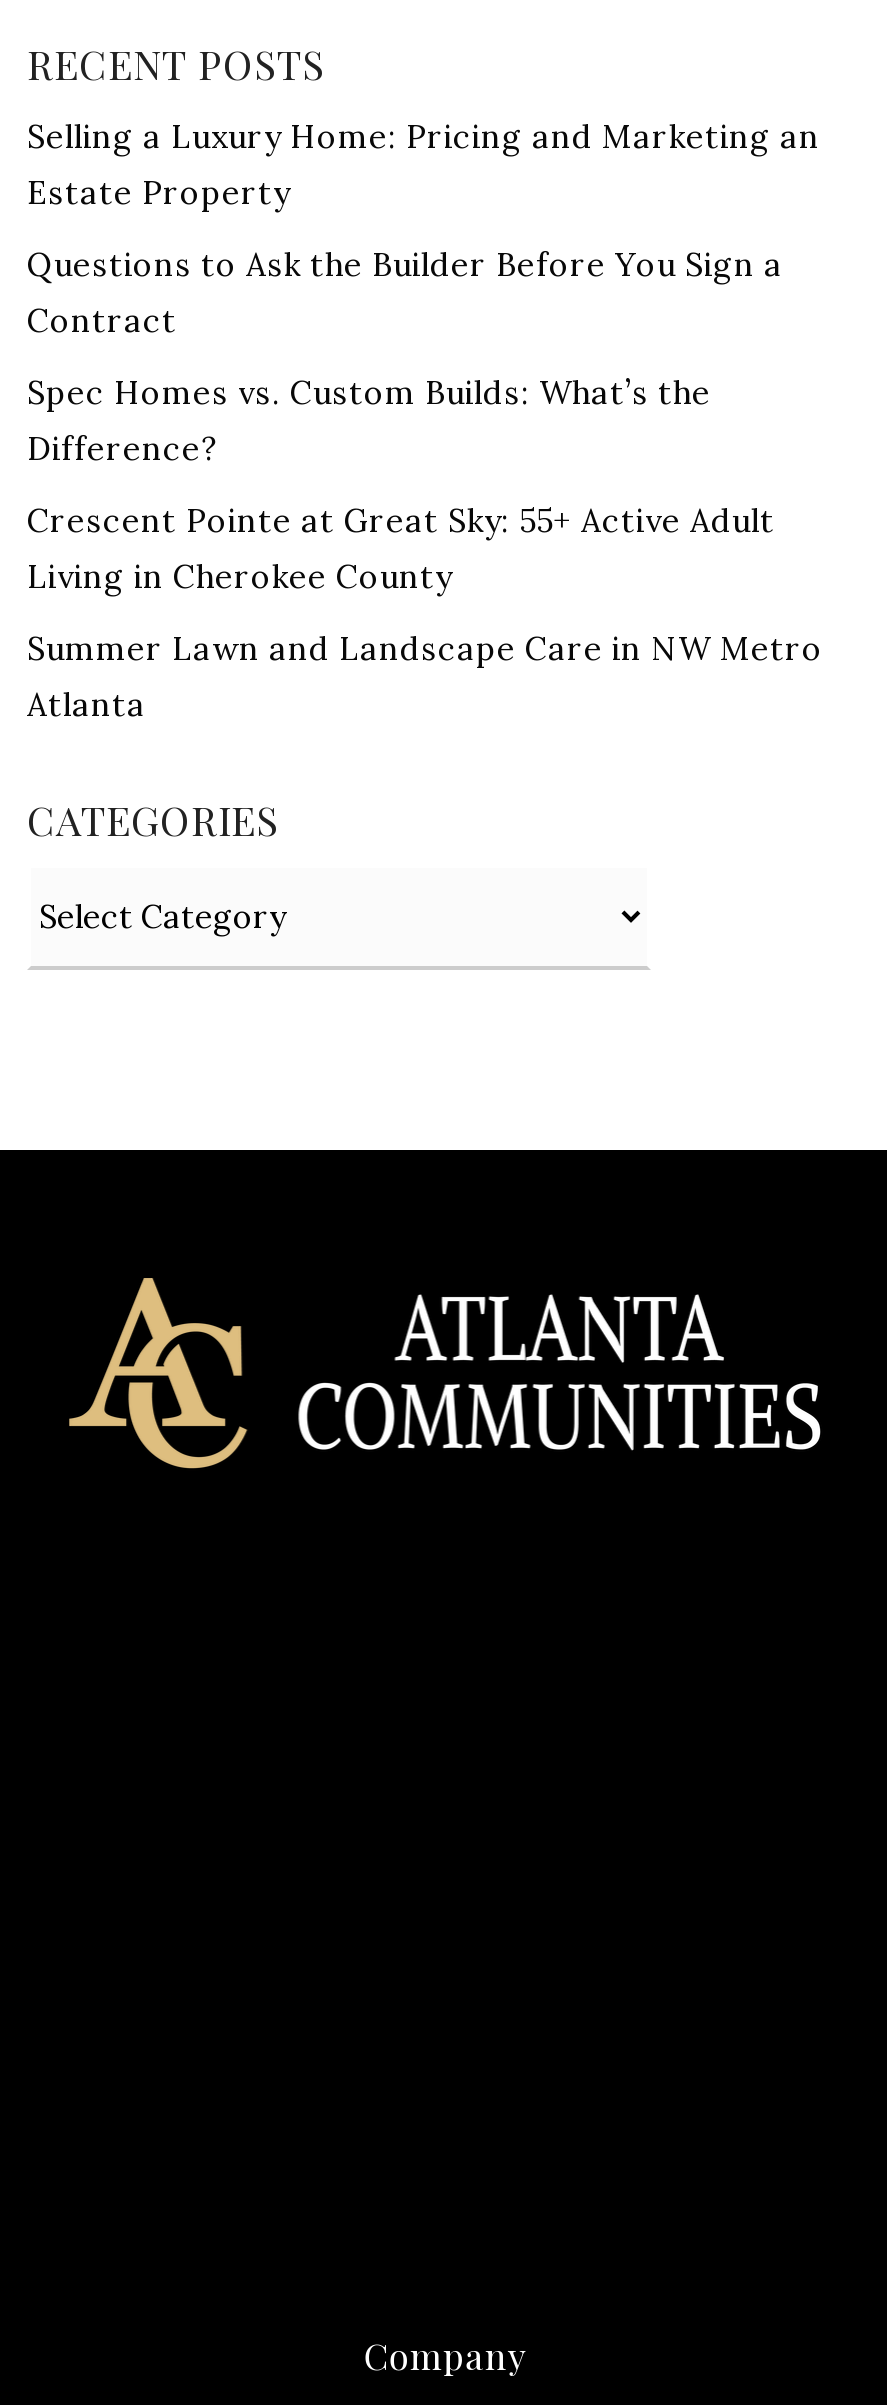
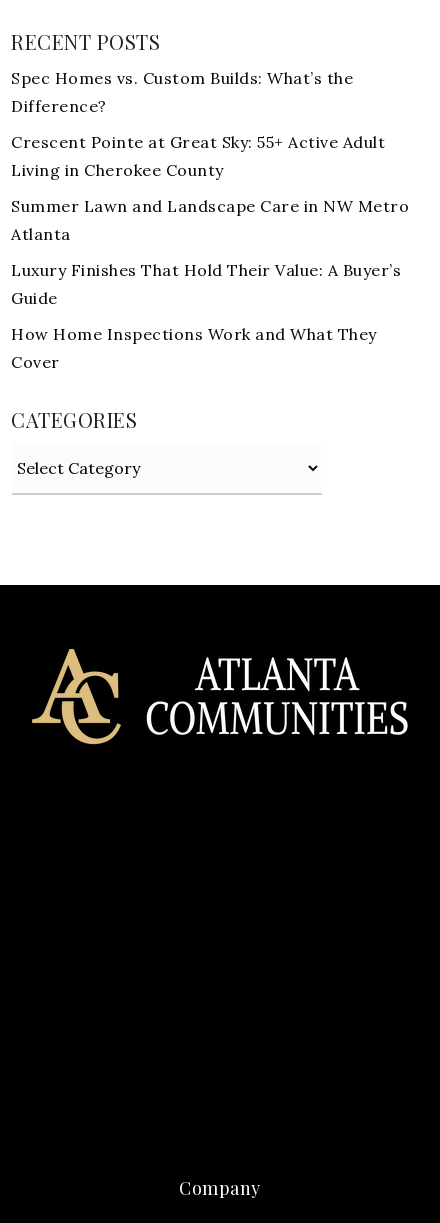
- Selling a Luxury Home: Pricing and Marketing an
- Estate Property
- Questions to Ask the Builder Before You Sign a
- Contract

moved up: Spec Homes vs. Custom Builds: What’s the | Difference? | Crescent Pointe at Great Sky: 55+ Active Adult | Living in Cherokee County | Summer Lawn and Landscape Care in NW Metro | Atlanta

+ Luxury Finishes That Hold Their Value: A Buyer’s
+ Guide
+ How Home Inspections Work and What They
+ Cover
